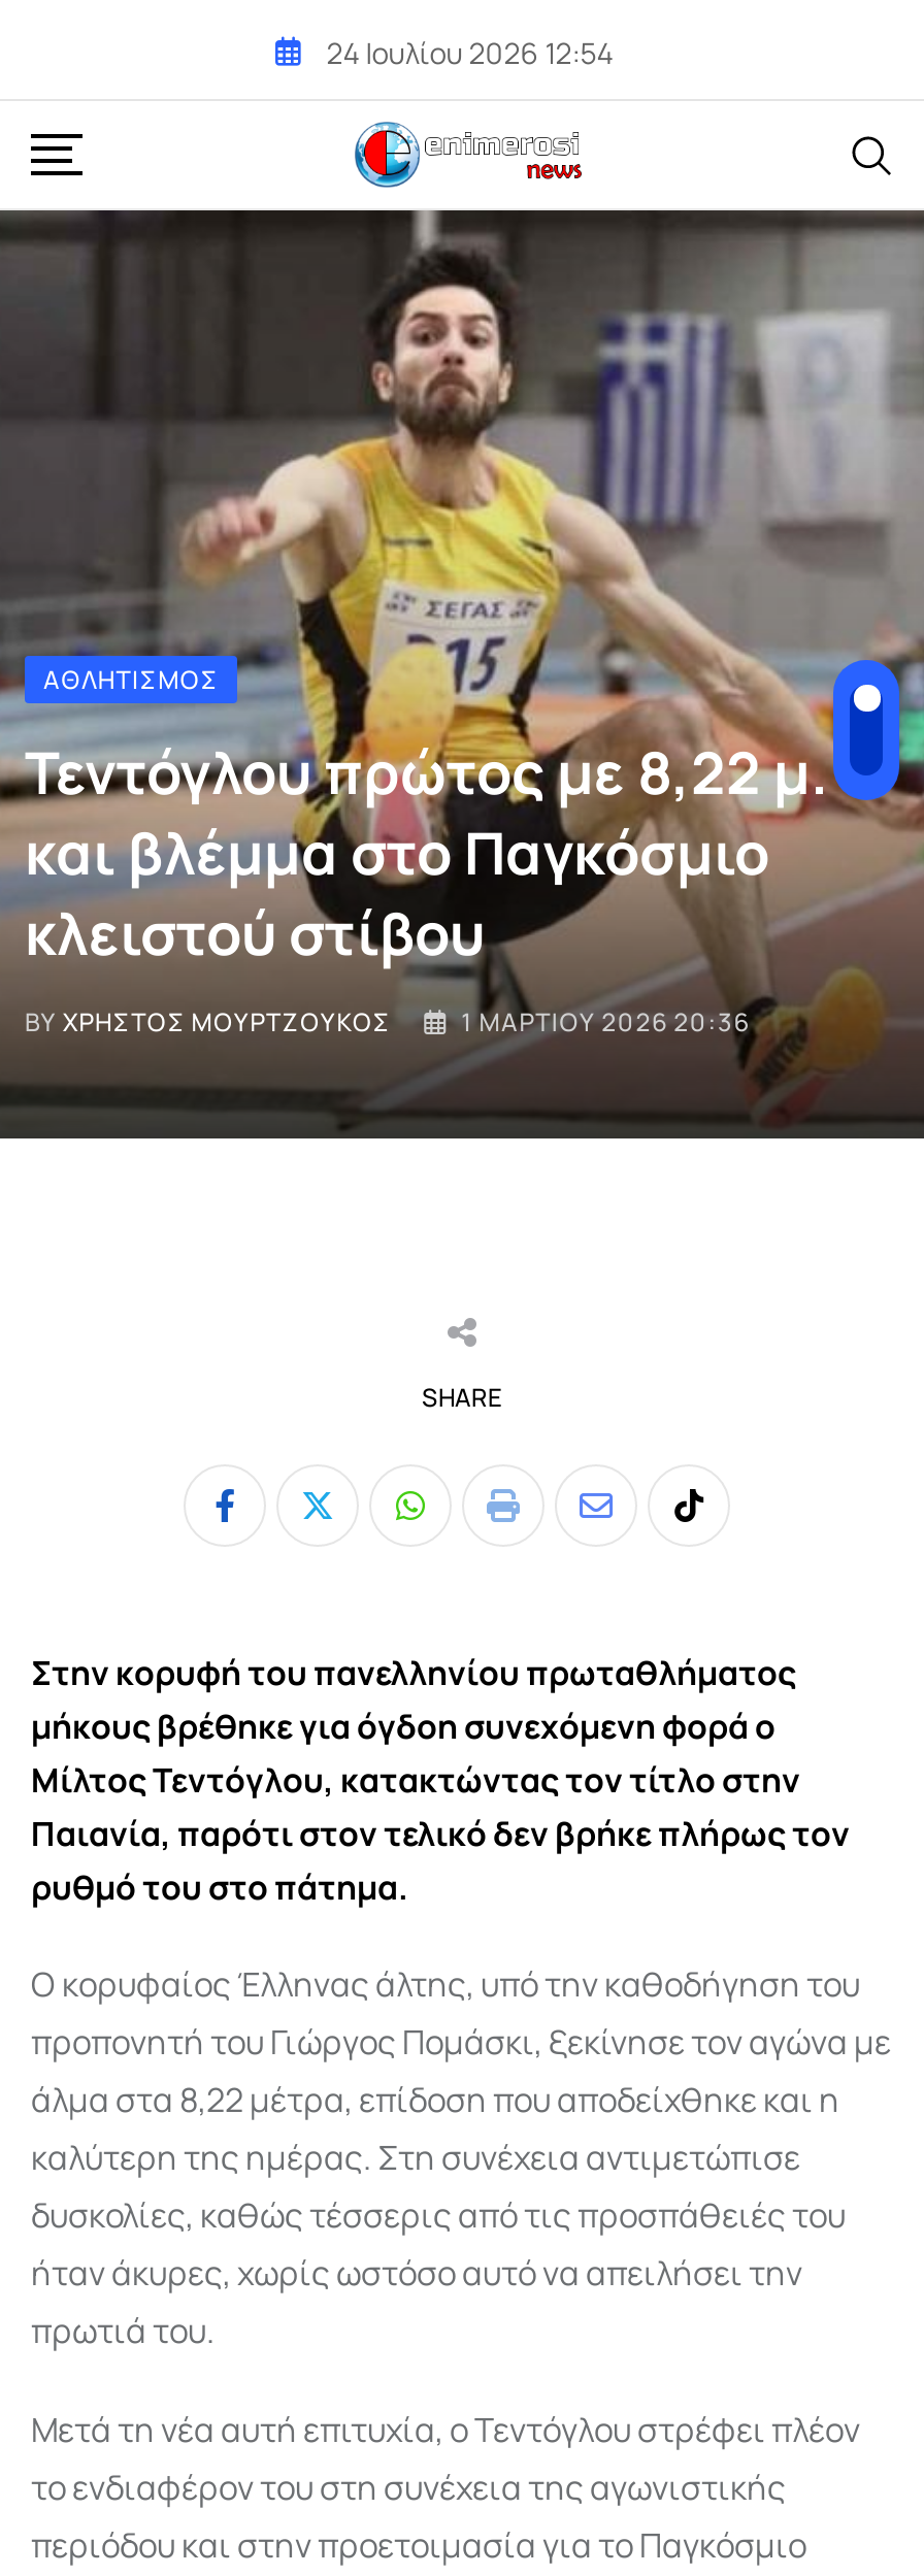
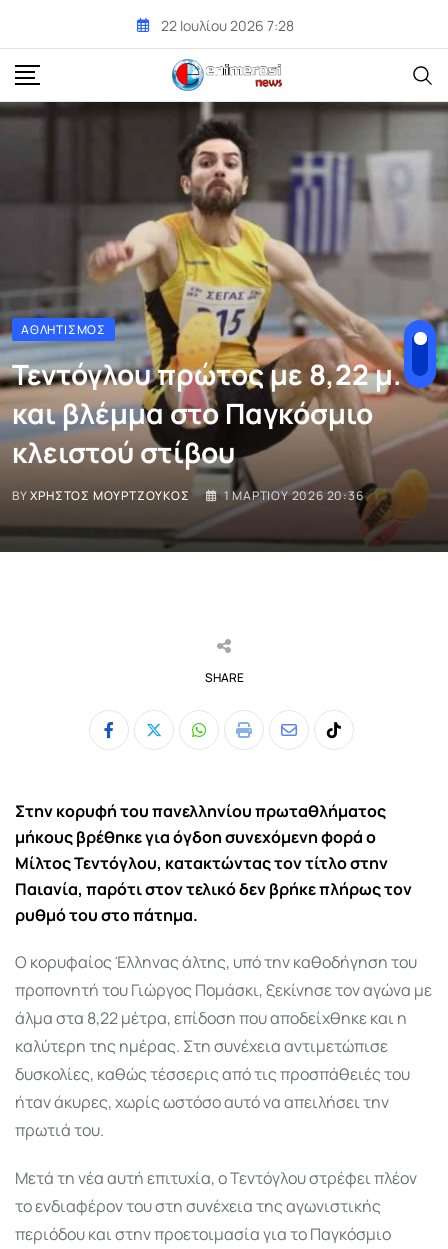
- 24 Ιουλίου 2026 12:54
+ 22 Ιουλίου 2026 7:28
